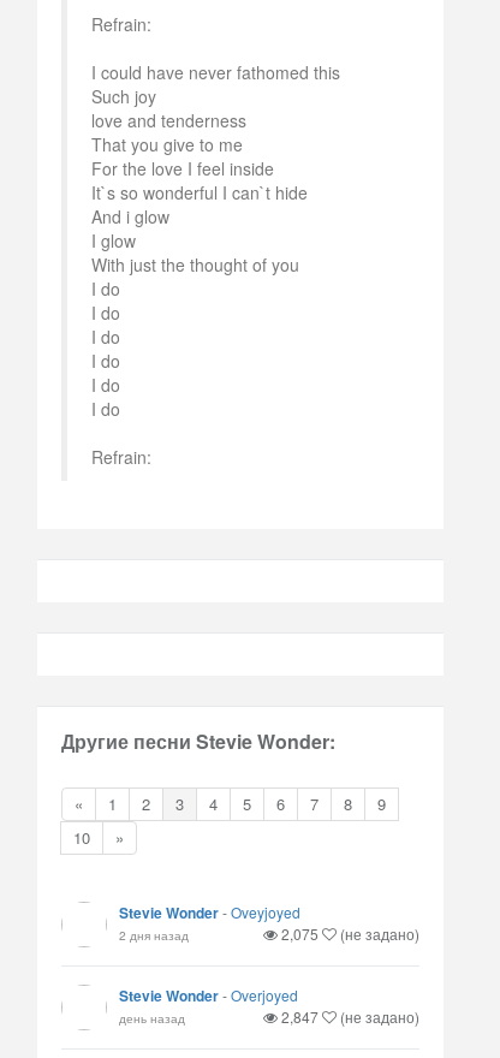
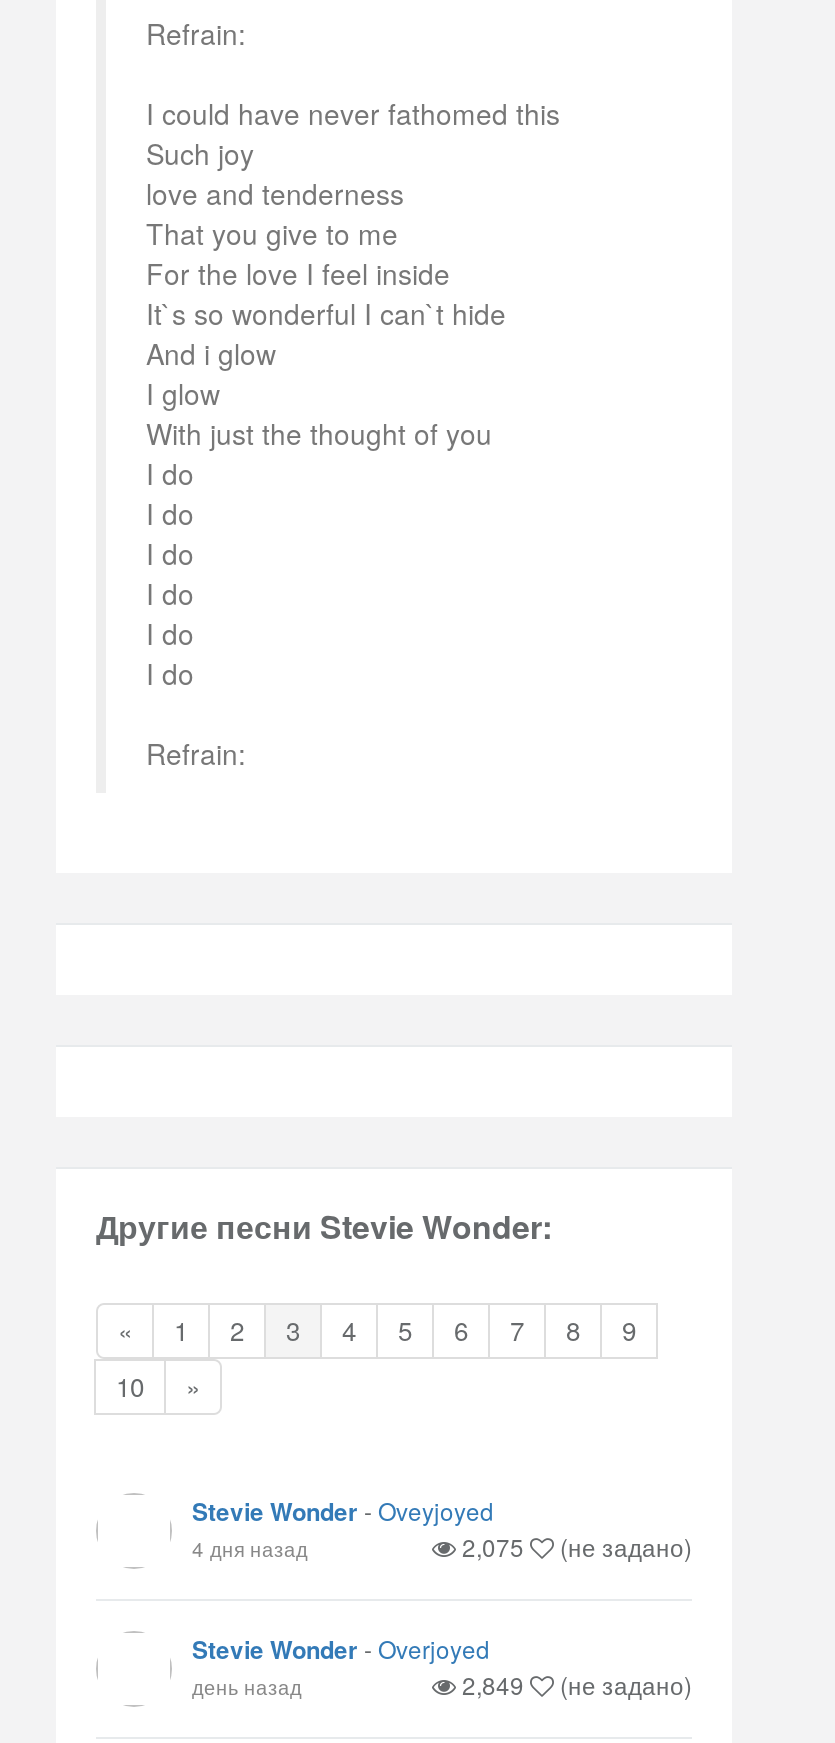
- 2 дня назад
+ 4 дня назад

- 2,847 (не задано)
+ 2,849 (не задано)
